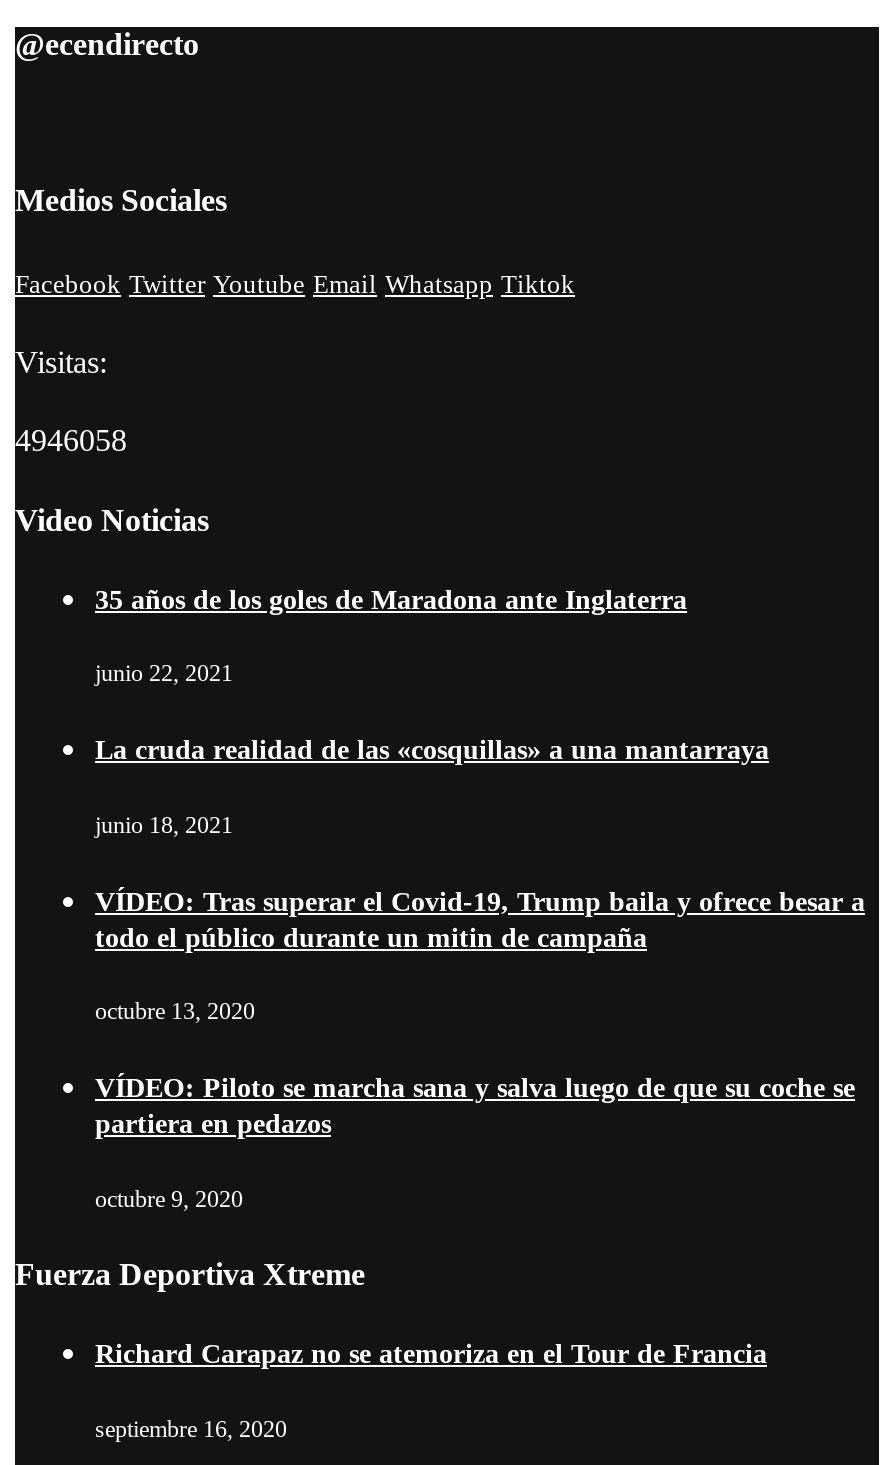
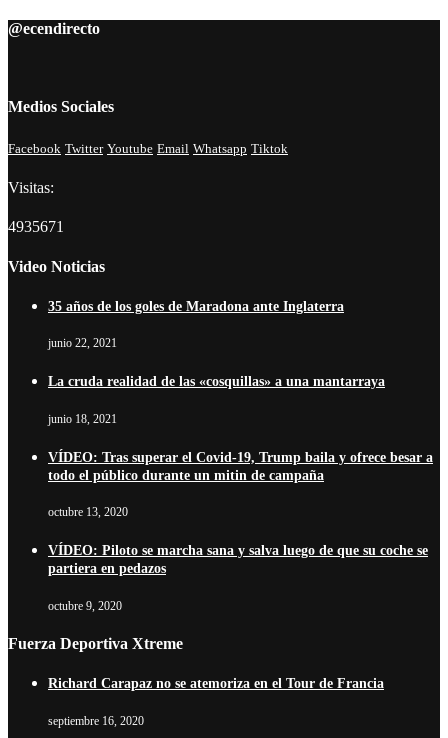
- 4946058
+ 4935671
